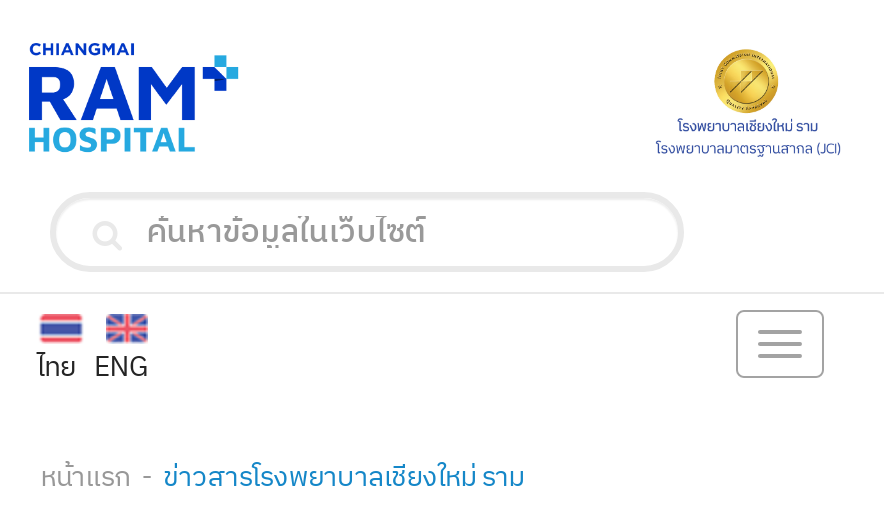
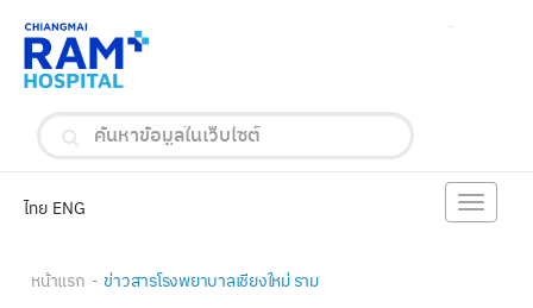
- [image]
